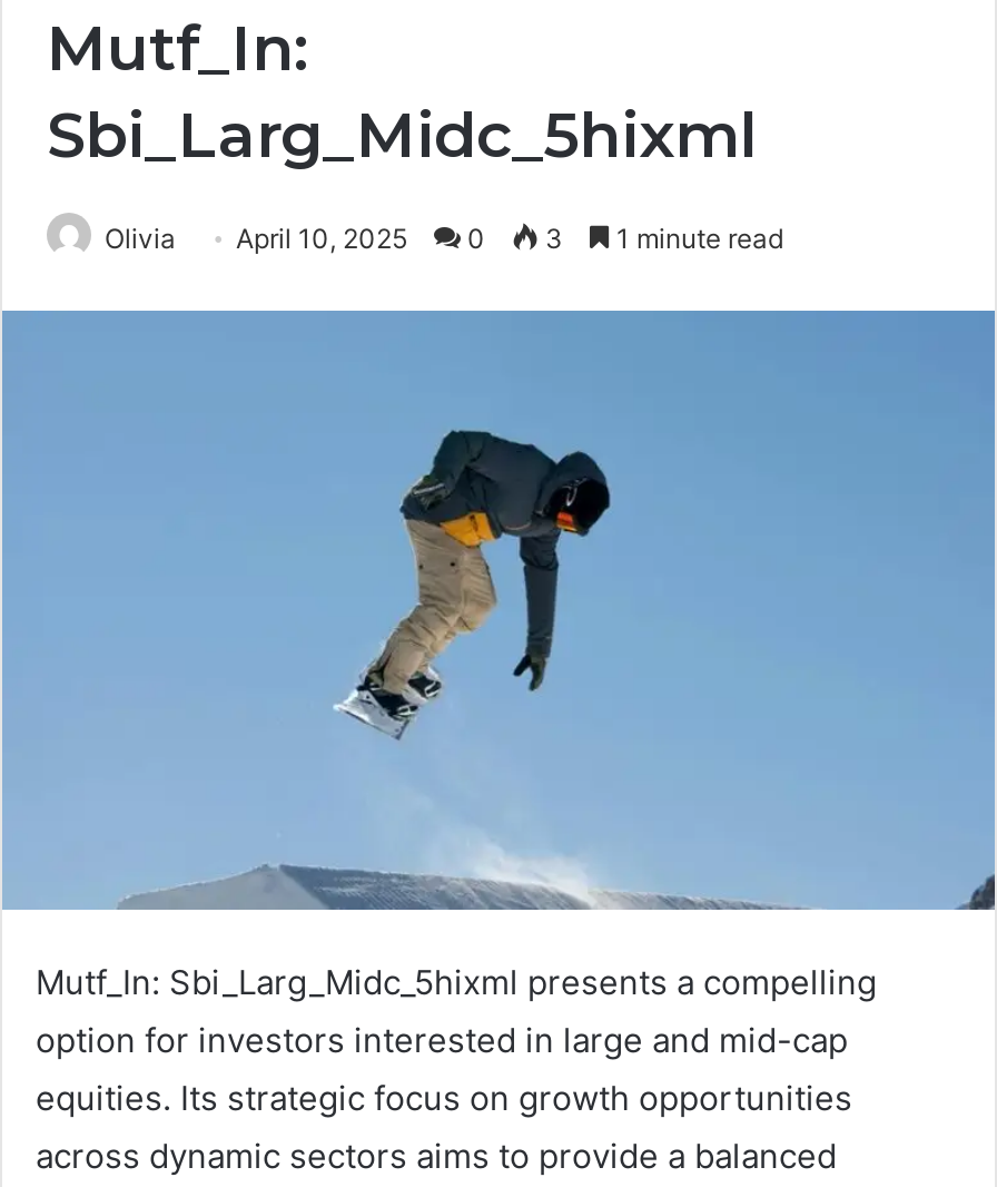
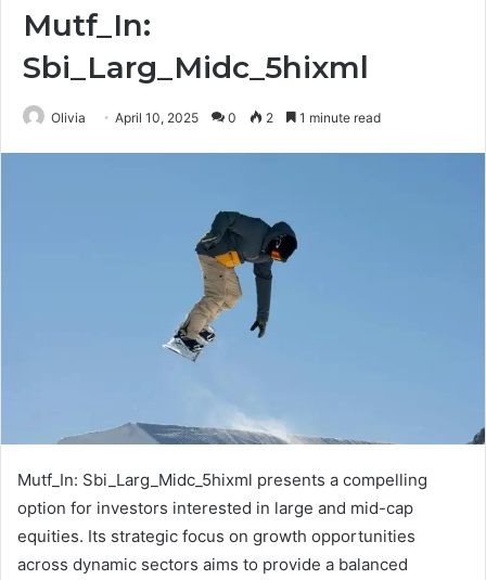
- Olivia April 10, 2025 0 3 1 minute read
+ Olivia April 10, 2025 0 2 1 minute read
